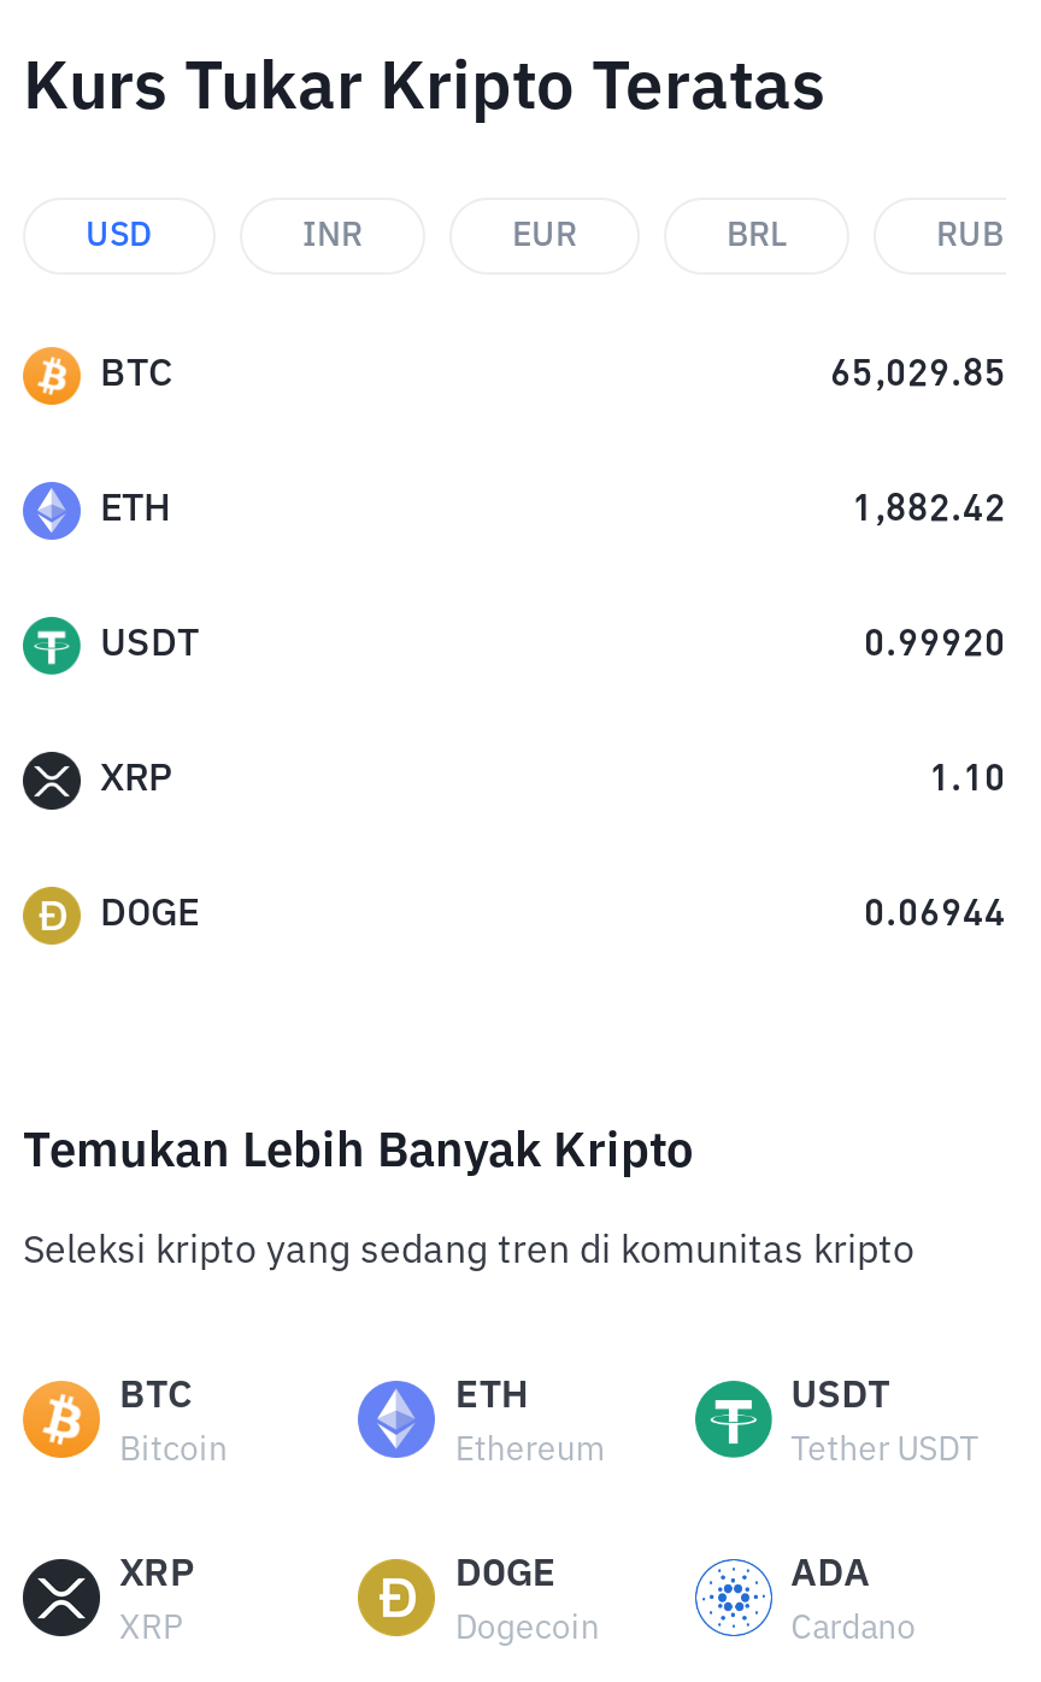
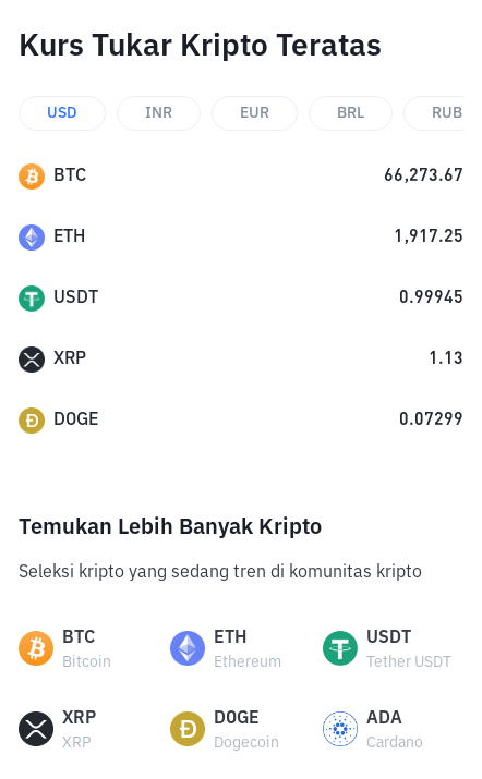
- 65,029.85
+ 66,273.67

- 1,882.42
+ 1,917.25

- 0.99920
+ 0.99945

- 1.10
+ 1.13

- 0.06944
+ 0.07299
